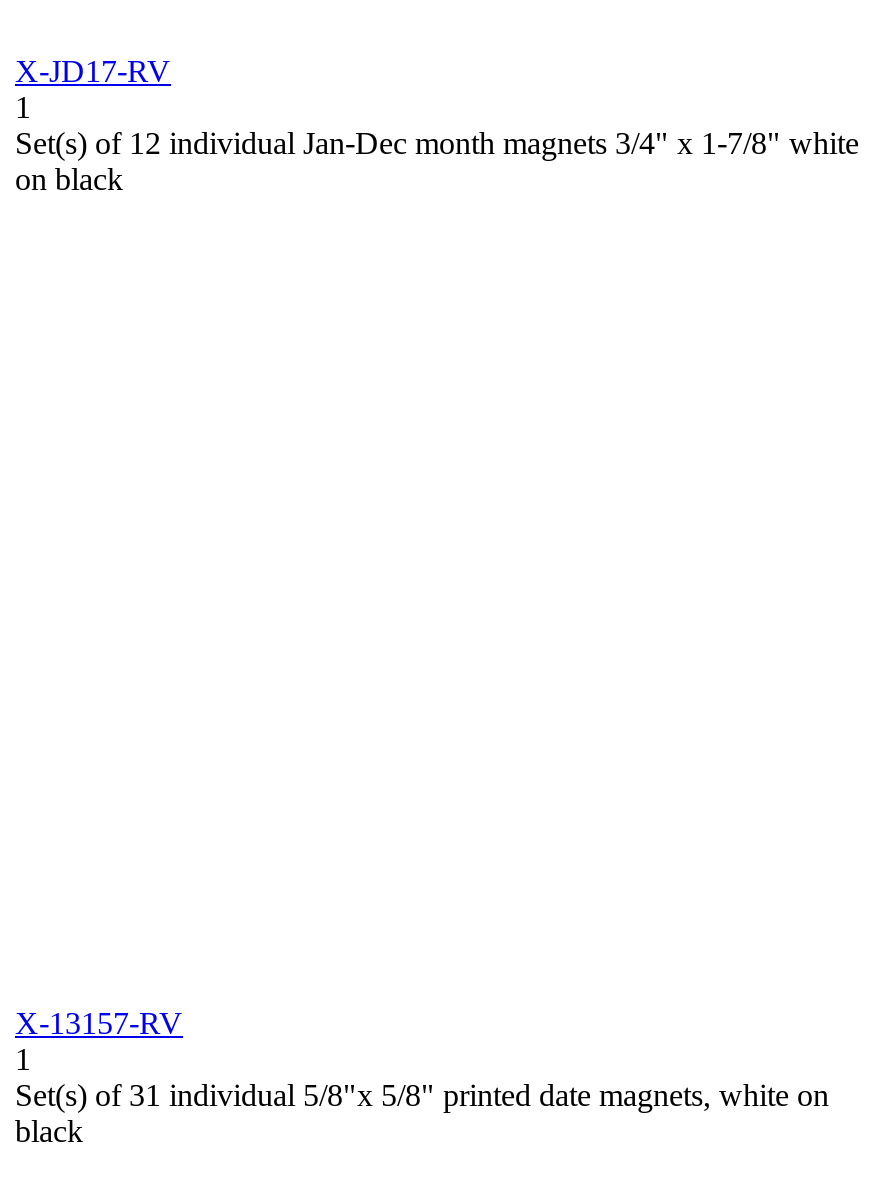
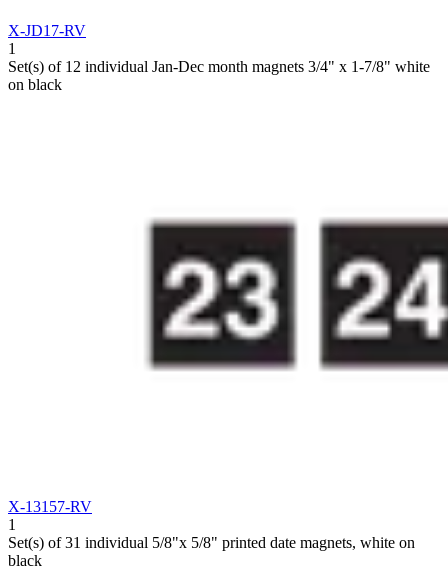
+ [image]

+ [image]
